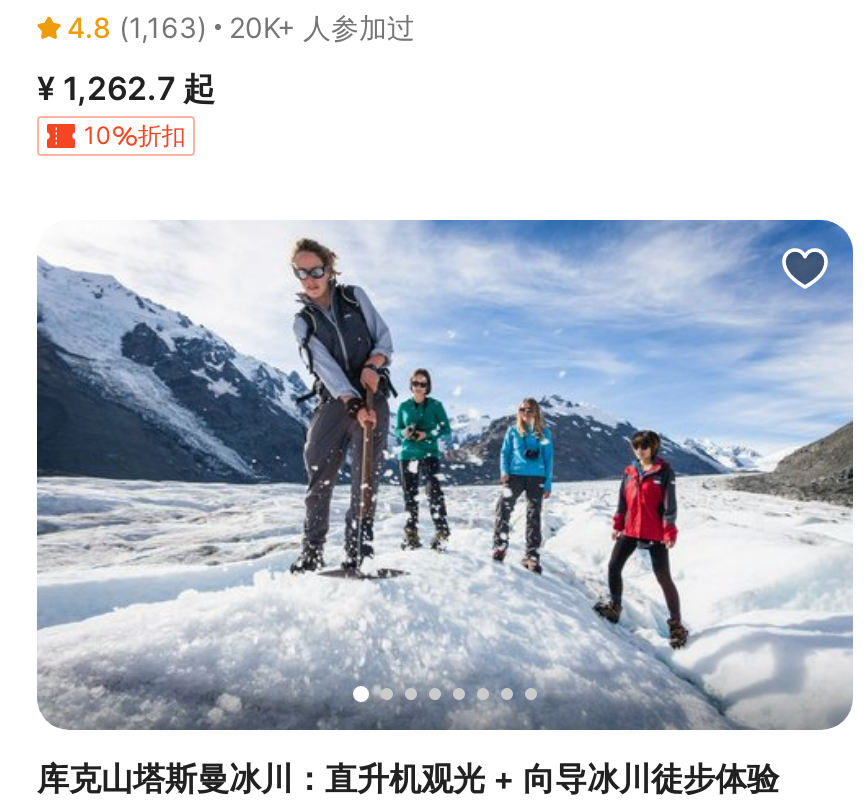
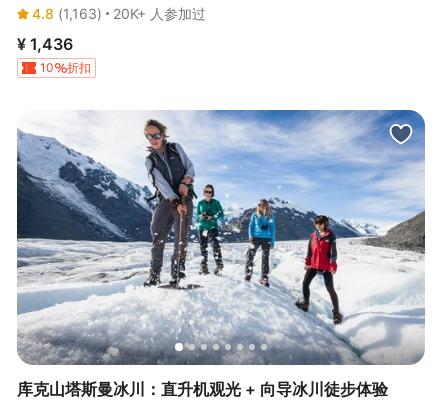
- ¥ 1,262.7起
+ ¥ 1,436
